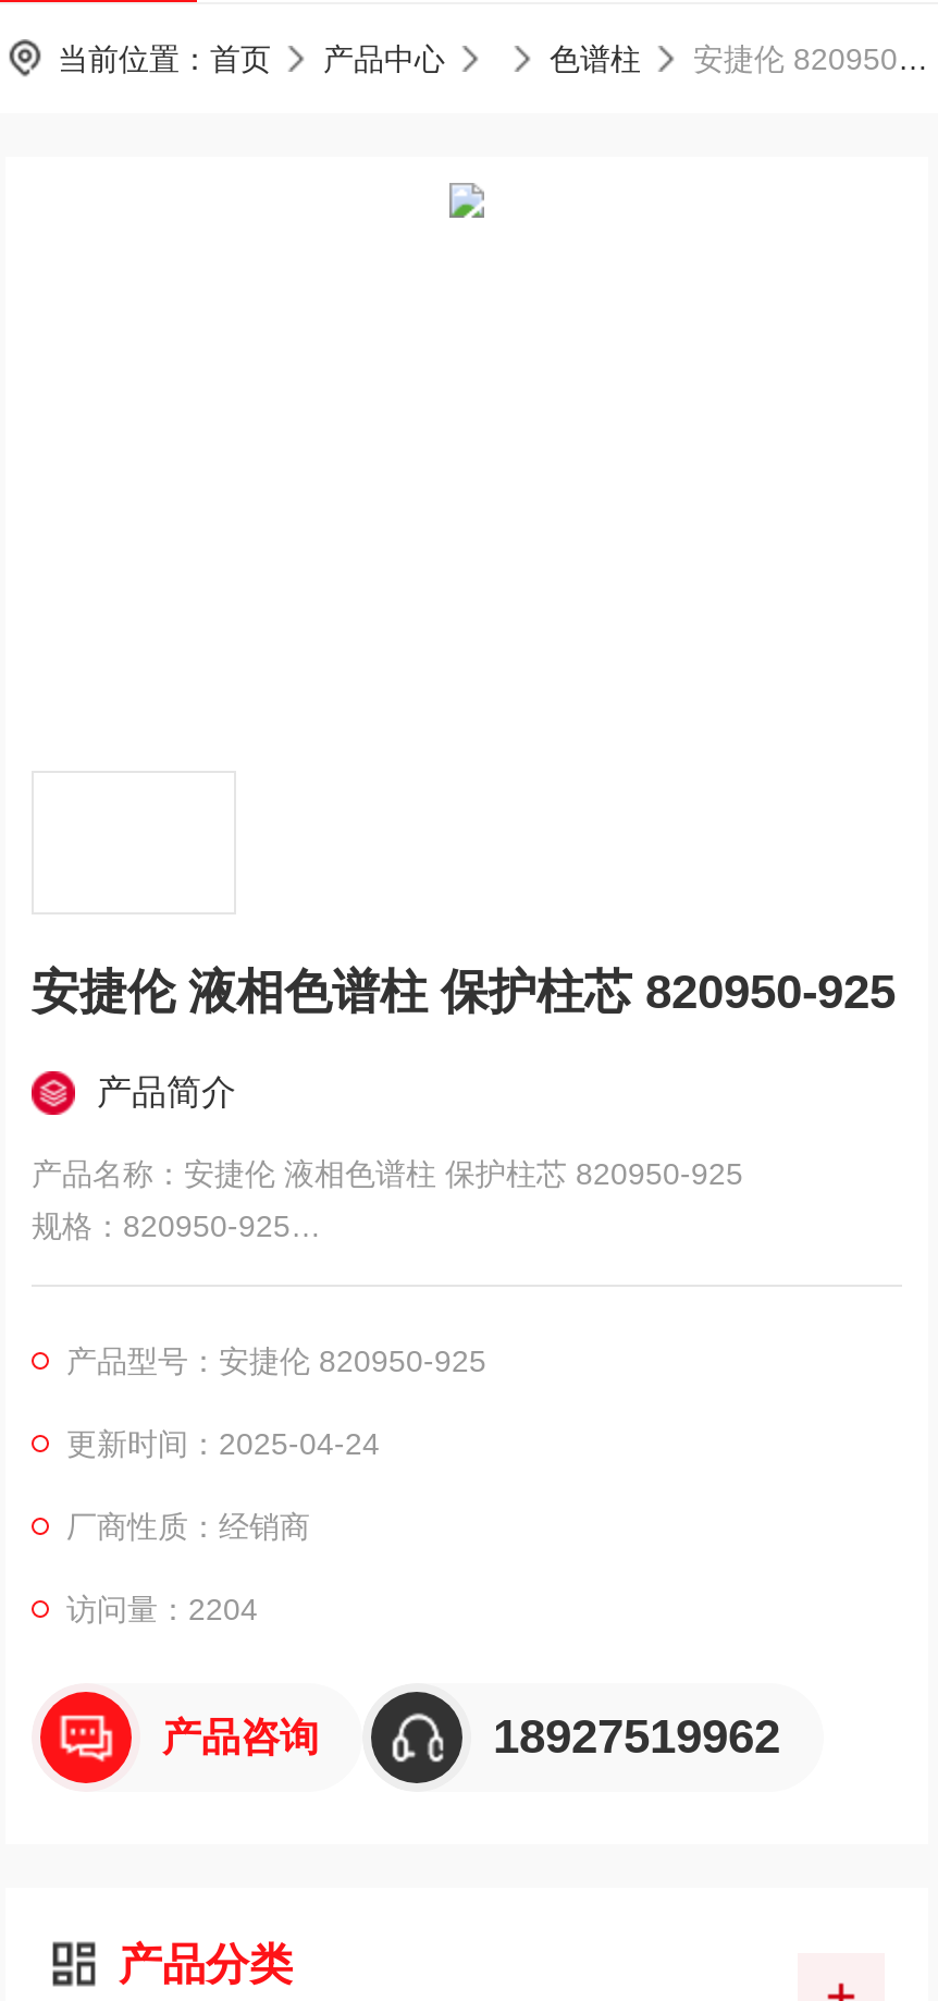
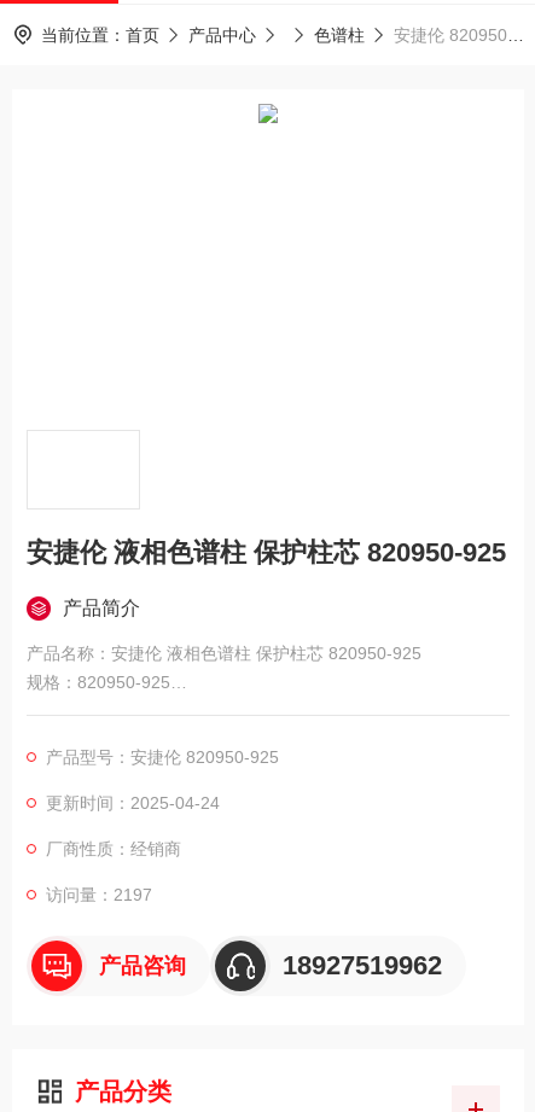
- 访问量：2204
+ 访问量：2197
